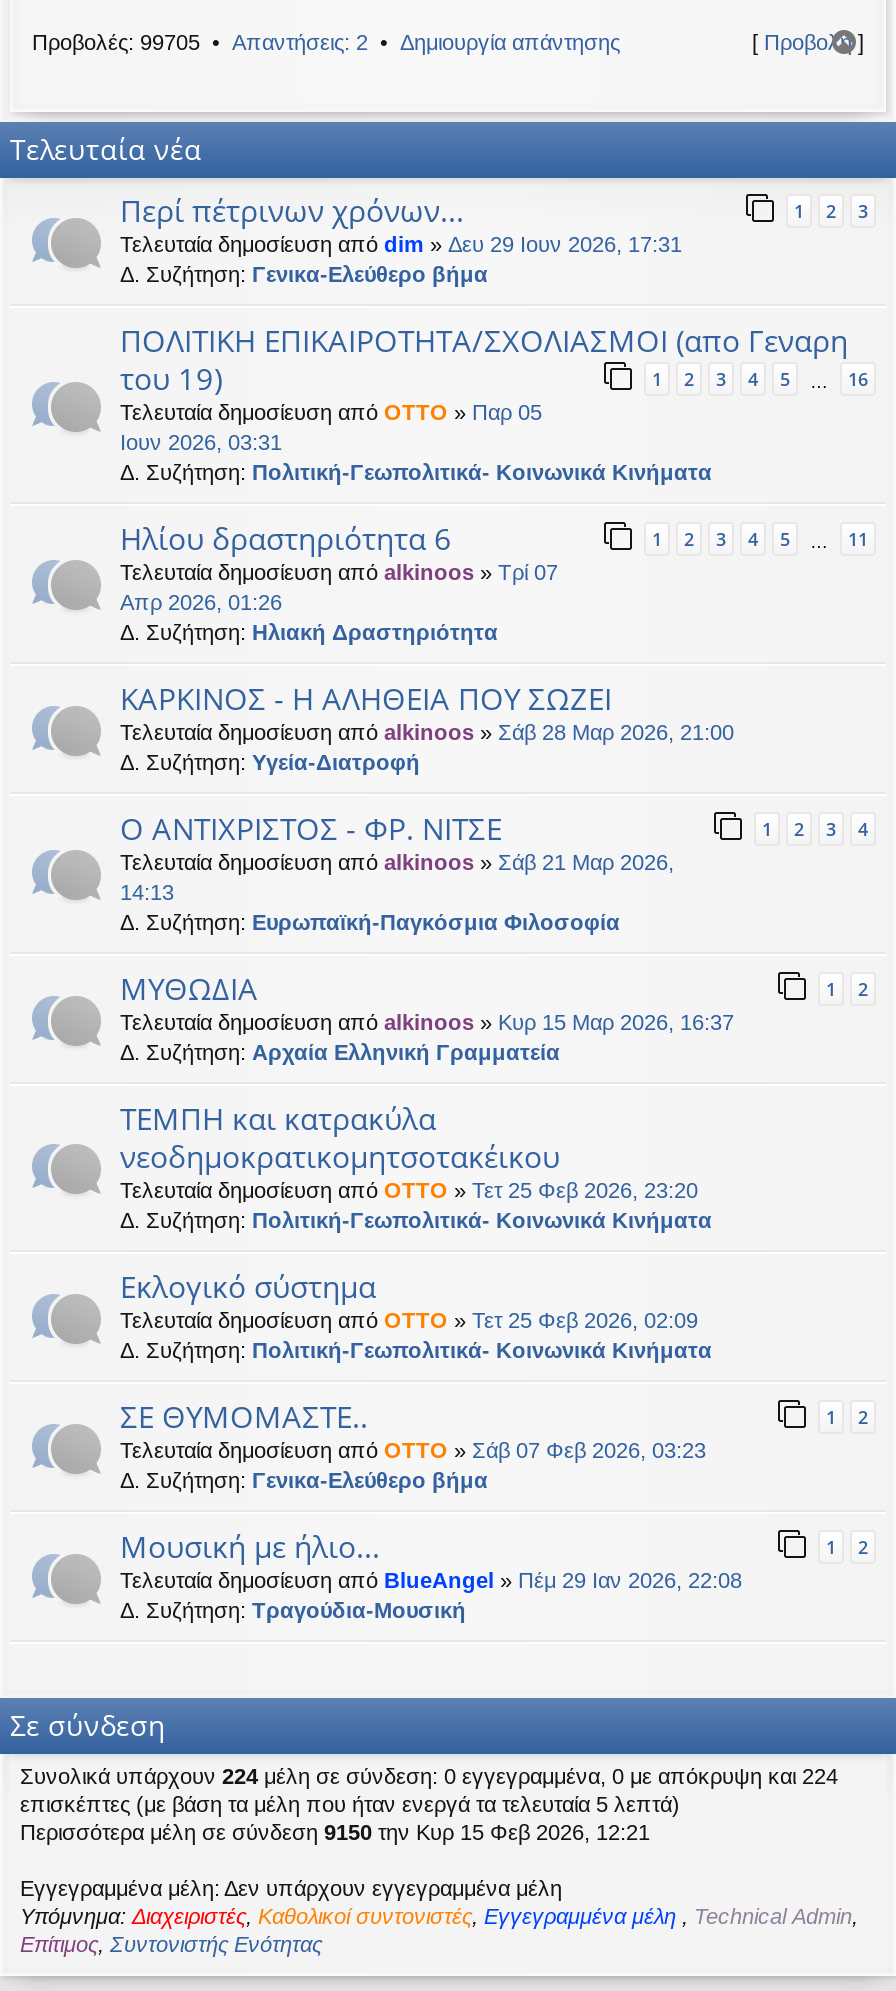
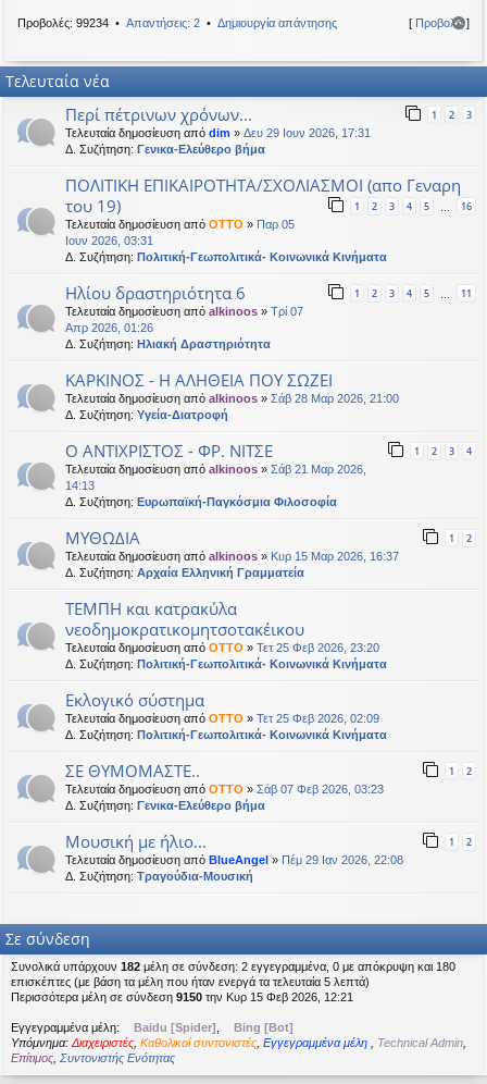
- Προβολές: 99705 • Απαντήσεις: 2 • Δημιουργία απάντησης
+ Προβολές: 99234 • Απαντήσεις: 2 • Δημιουργία απάντησης

- Συνολικά υπάρχουν 224 μέλη σε σύνδεση: 0 εγγεγραμμένα, 0 με απόκρυψη και 224
+ Συνολικά υπάρχουν 182 μέλη σε σύνδεση: 2 εγγεγραμμένα, 0 με απόκρυψη και 180

- Εγγεγραμμένα μέλη: Δεν υπάρχουν εγγεγραμμένα μέλη
+ Εγγεγραμμένα μέλη:
+ Baidu [Spider],
+ Bing [Bot]
